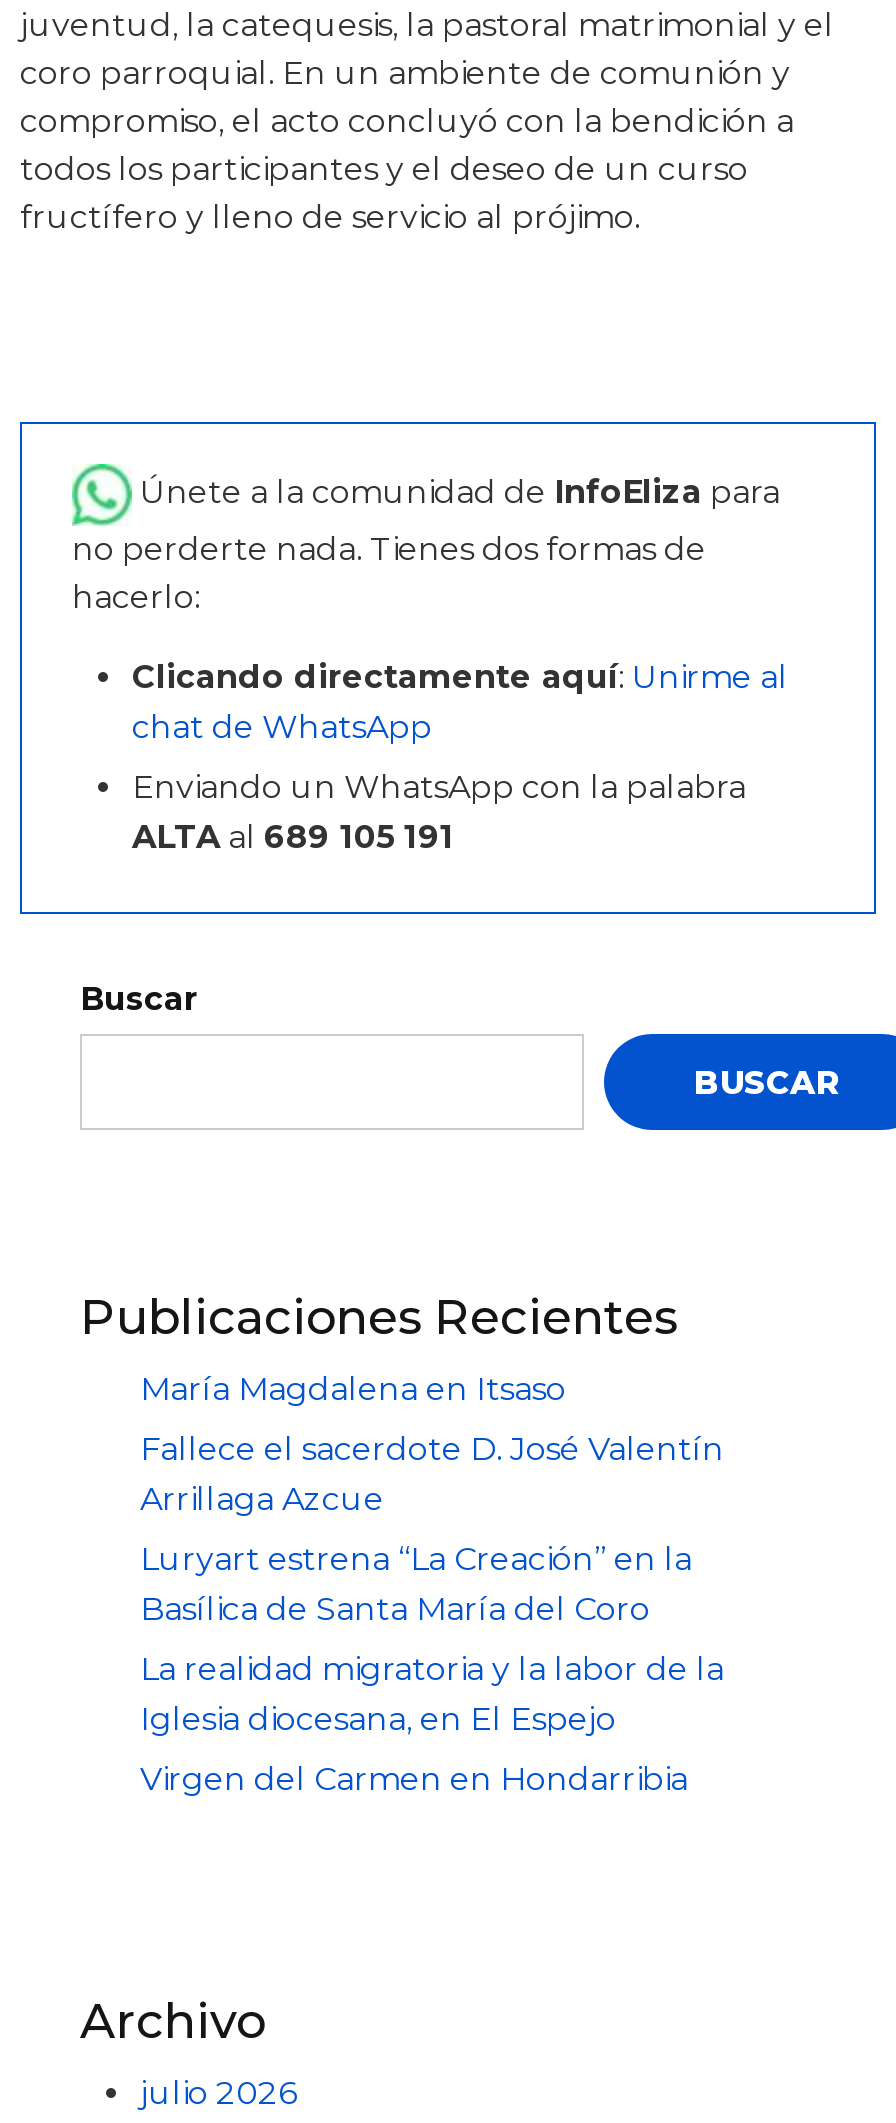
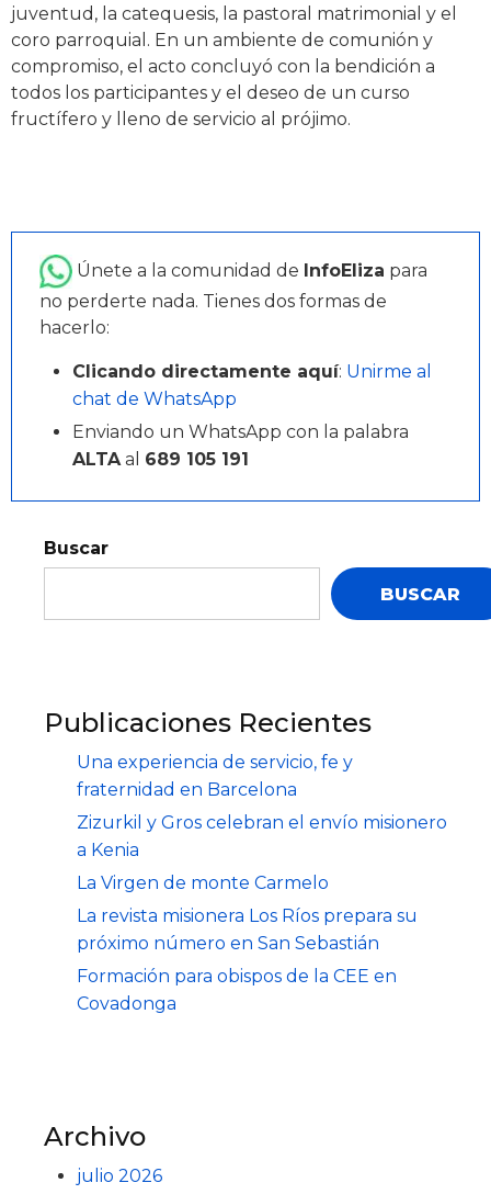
- María Magdalena en Itsaso
+ Una experiencia de servicio, fe y
+ fraternidad en Barcelona

- Fallece el sacerdote D. José Valentín
- Arrillaga Azcue
+ Zizurkil y Gros celebran el envío misionero
+ a Kenia

- Luryart estrena “La Creación” en la
- Basílica de Santa María del Coro
+ La Virgen de monte Carmelo

- La realidad migratoria y la labor de la
- Iglesia diocesana, en El Espejo
+ La revista misionera Los Ríos prepara su
+ próximo número en San Sebastián

- Virgen del Carmen en Hondarribia
+ Formación para obispos de la CEE en
+ Covadonga
